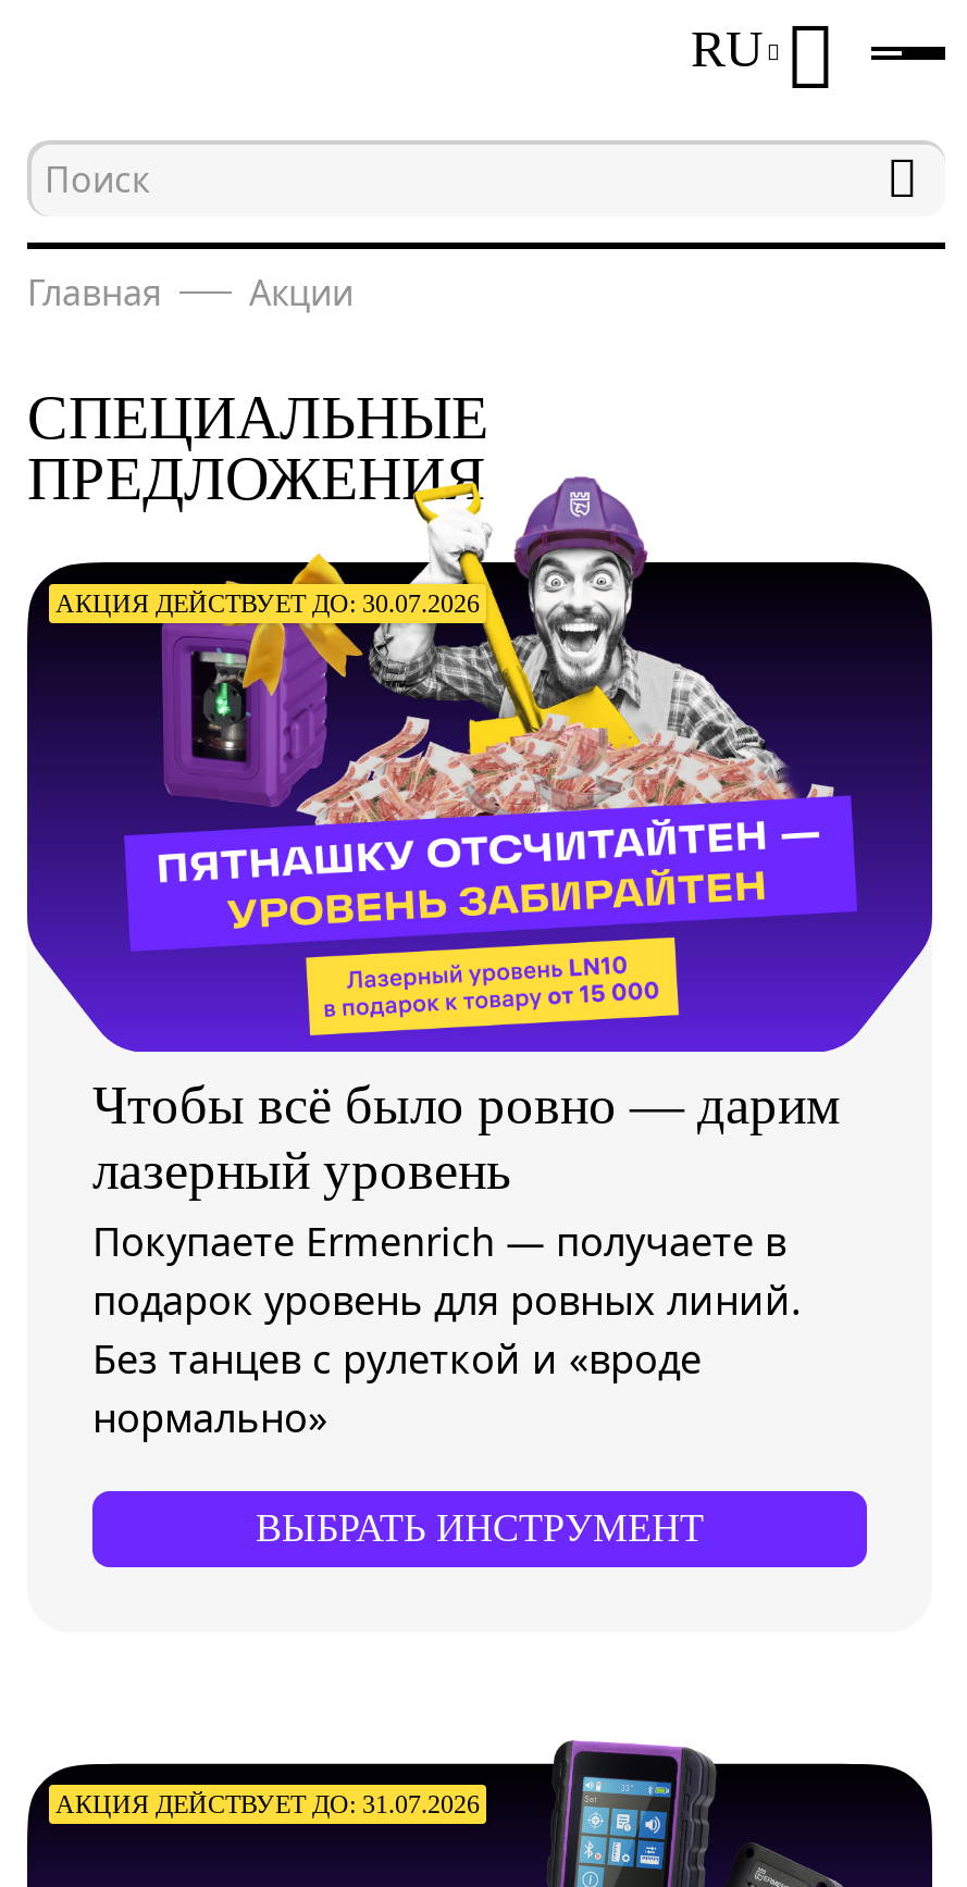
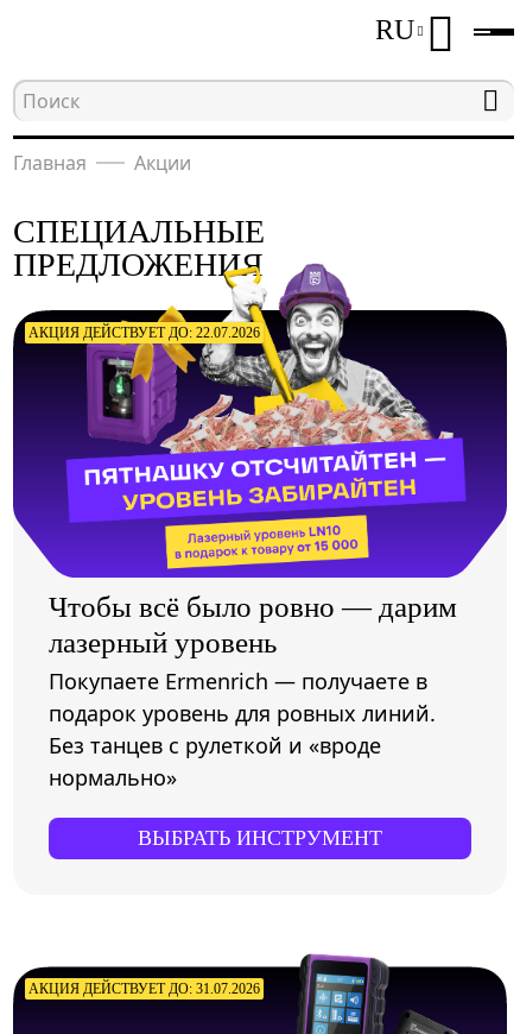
- АКЦИЯ ДЕЙСТВУЕТ ДО: 30.07.2026
+ АКЦИЯ ДЕЙСТВУЕТ ДО: 22.07.2026
